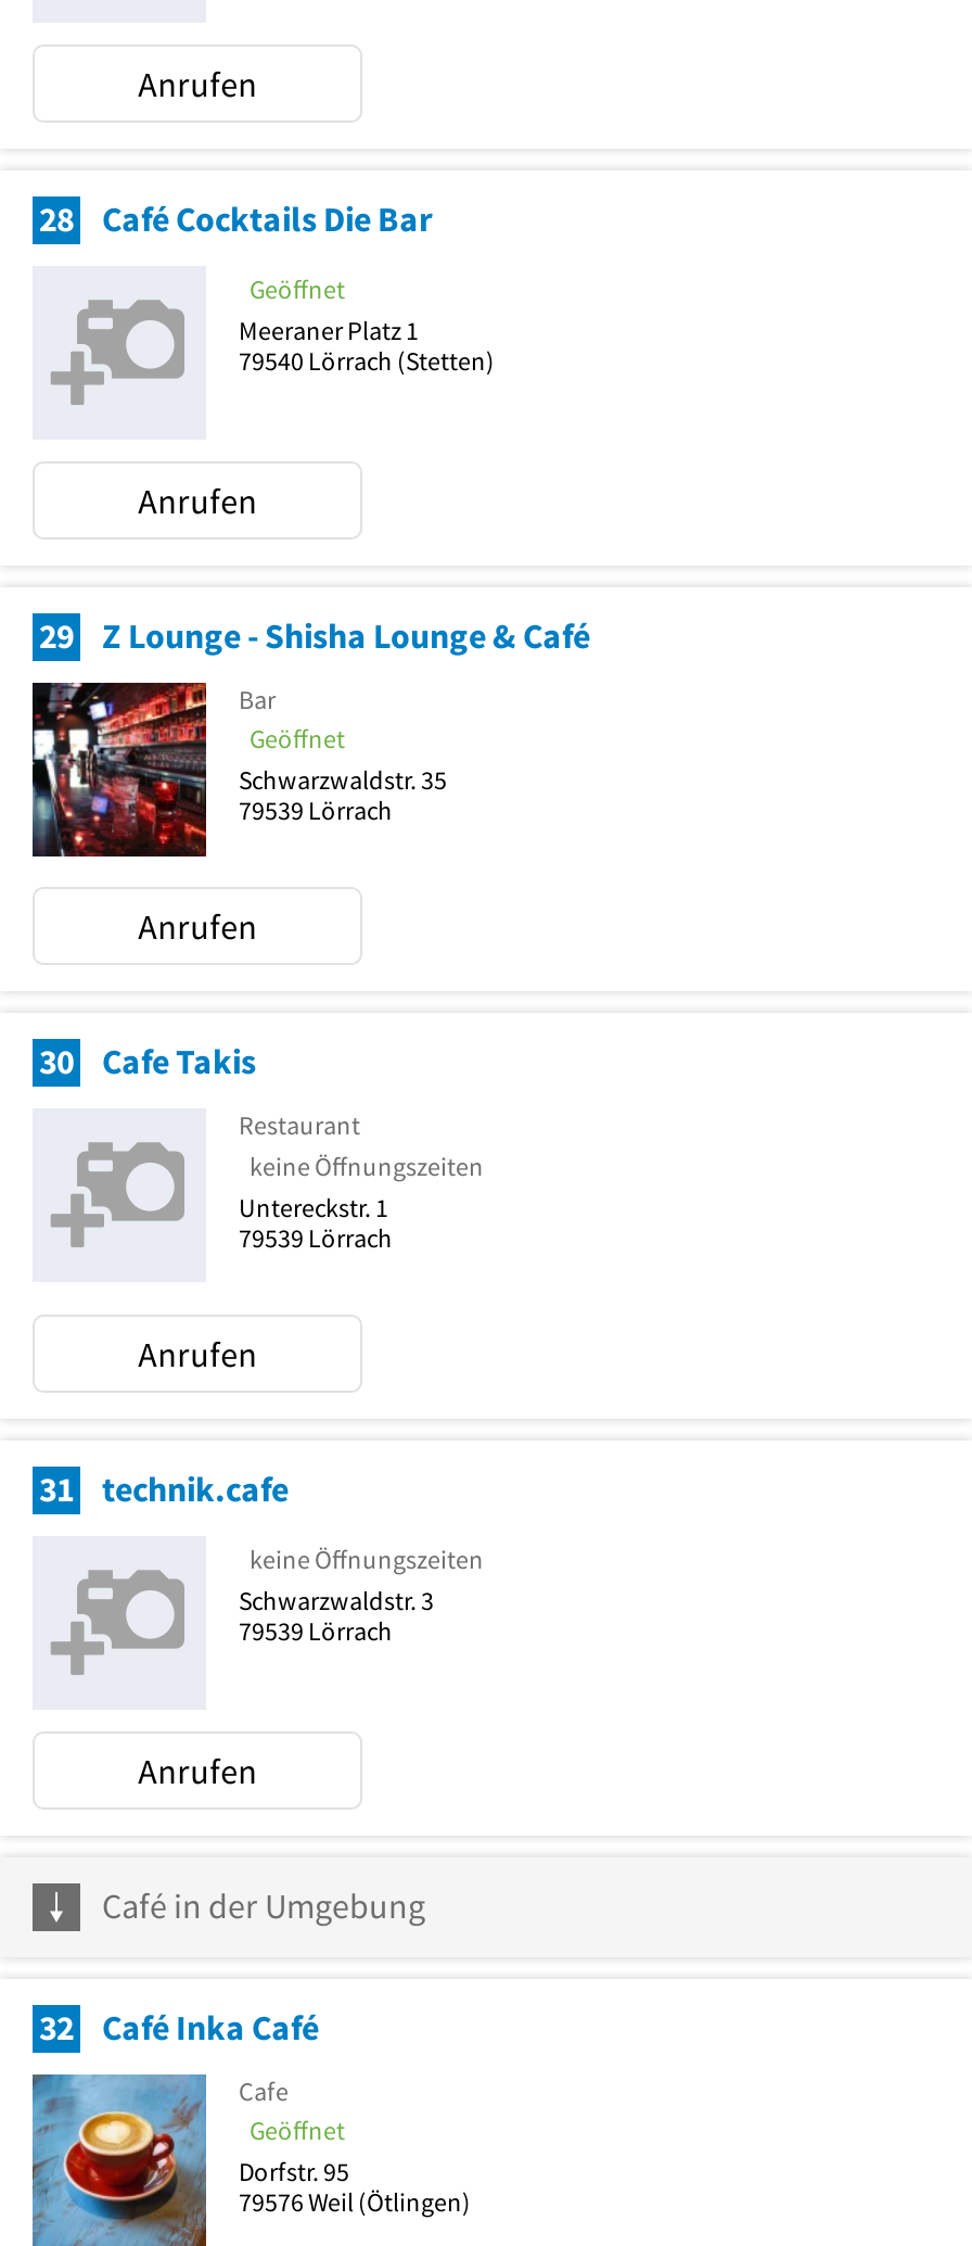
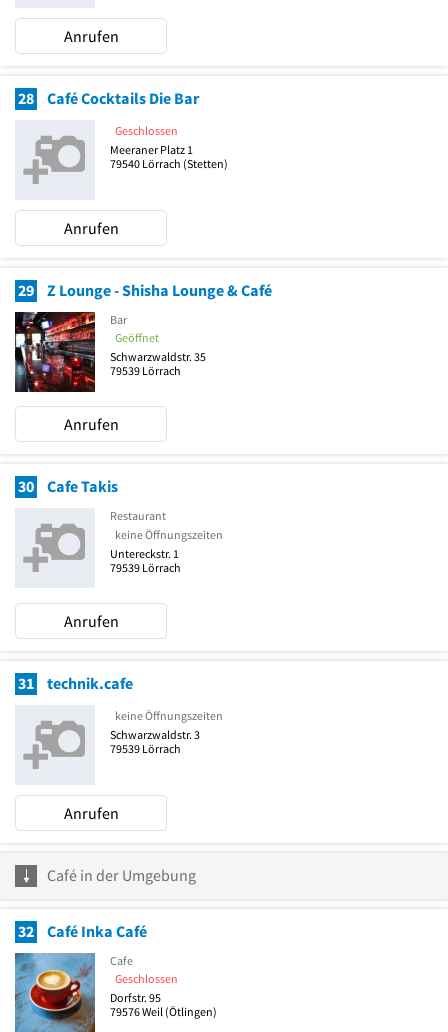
- Geöffnet
+ Geschlossen

- Geöffnet
+ Geschlossen
